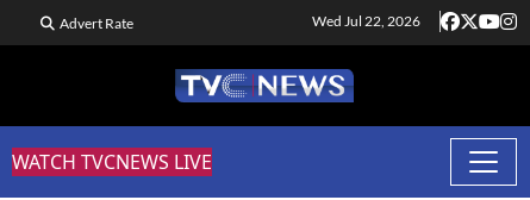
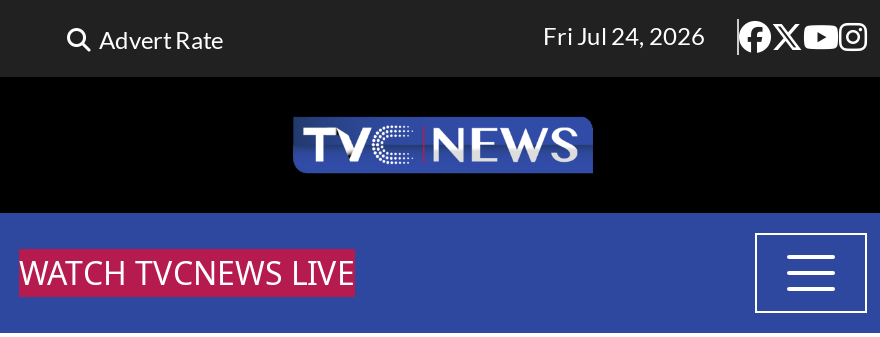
- Wed Jul 22, 2026
+ Fri Jul 24, 2026
